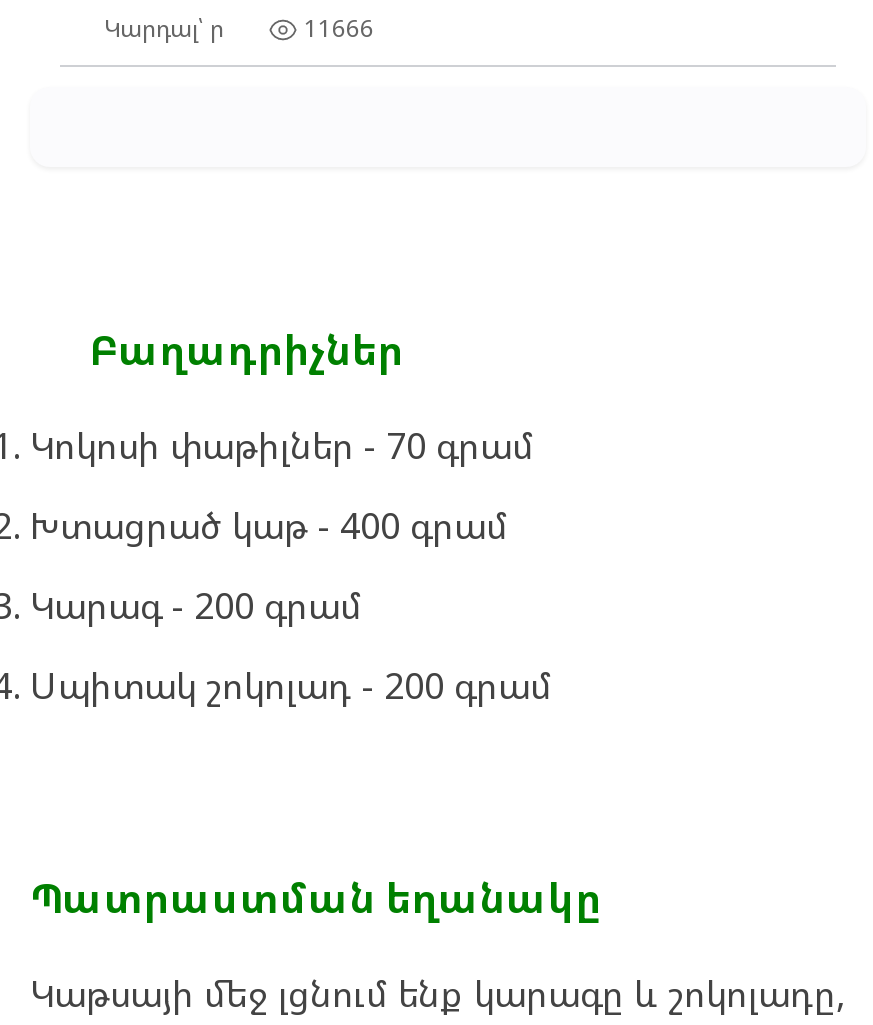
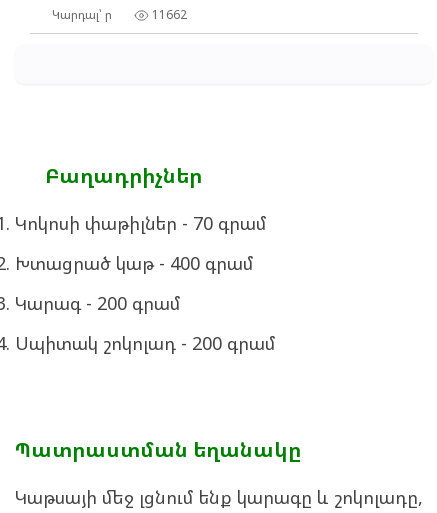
- 11666
+ 11662
